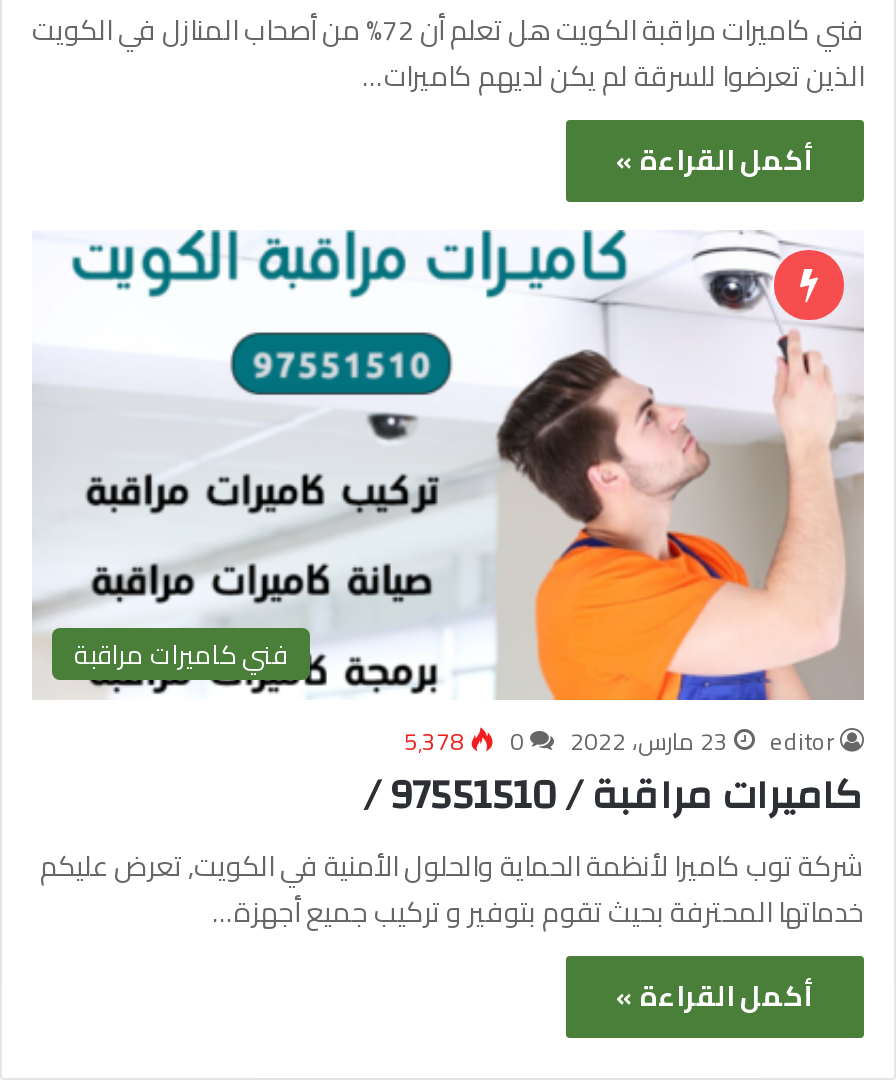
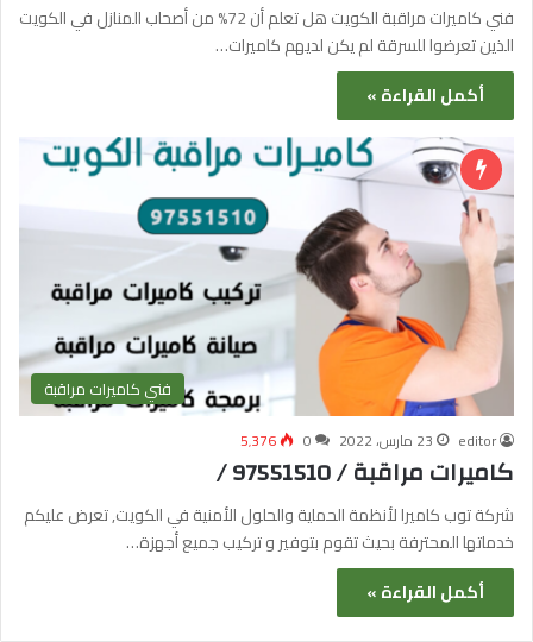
- 5٬378 0
+ 5٬376 0
